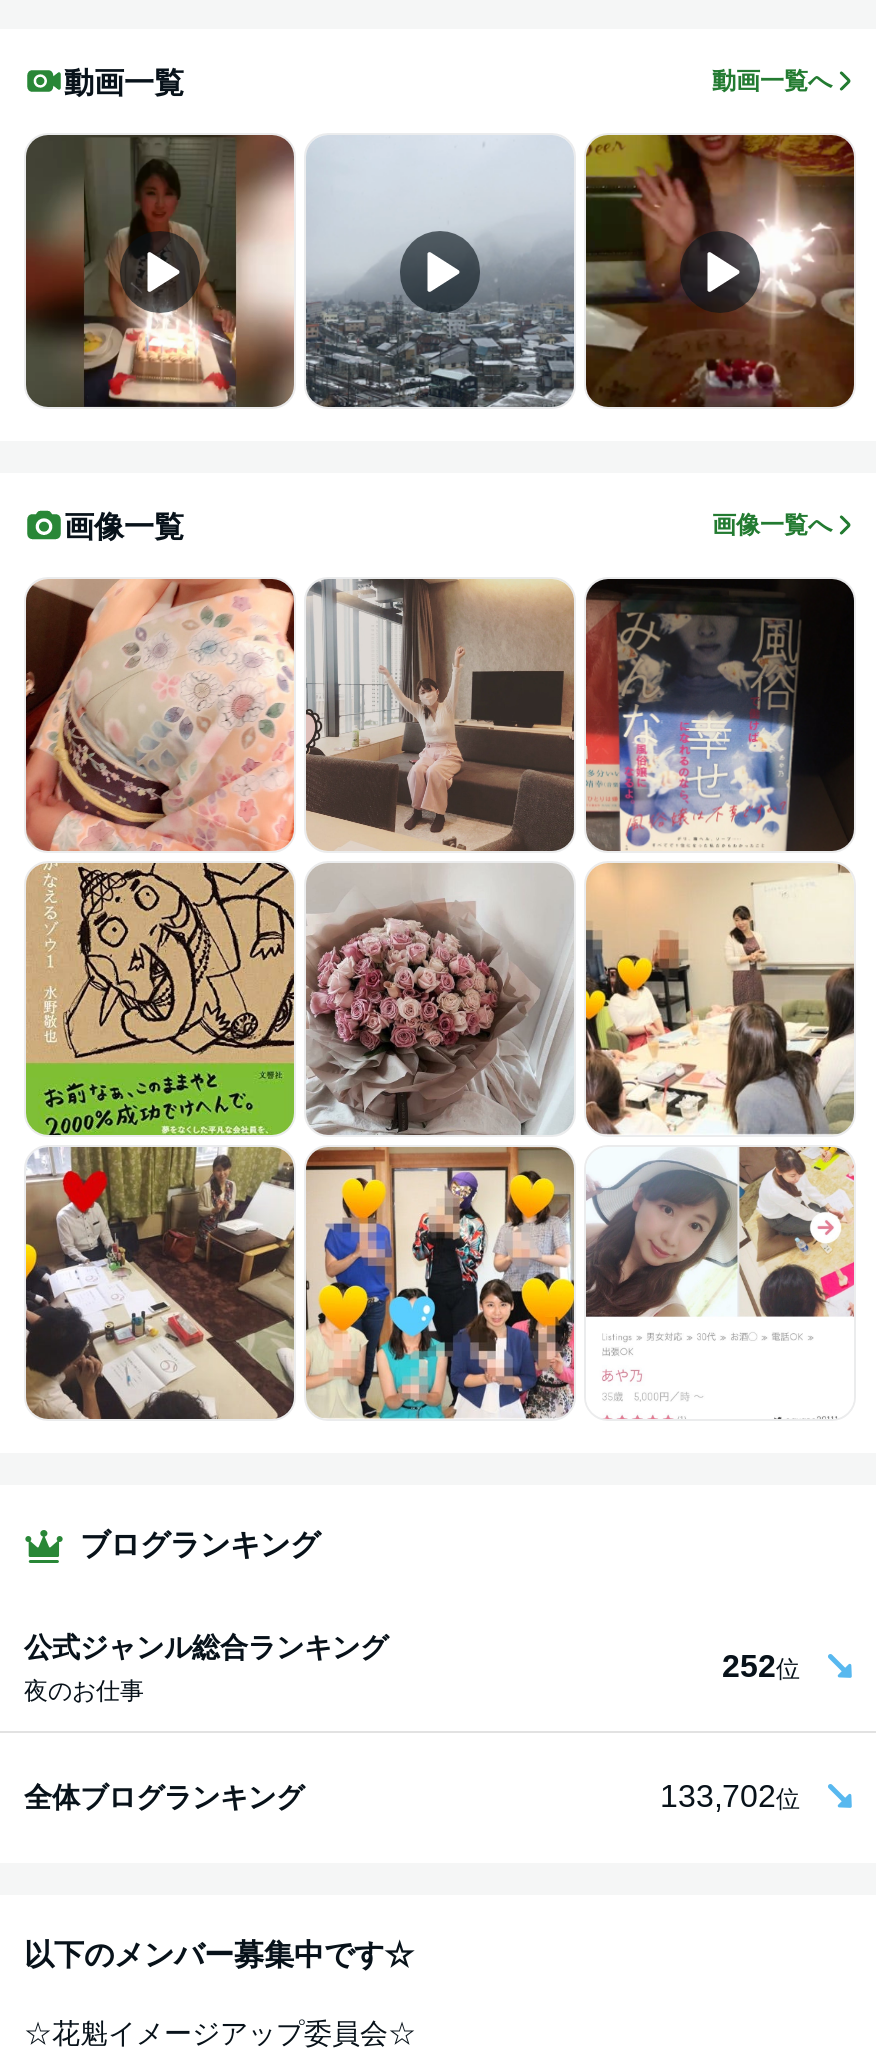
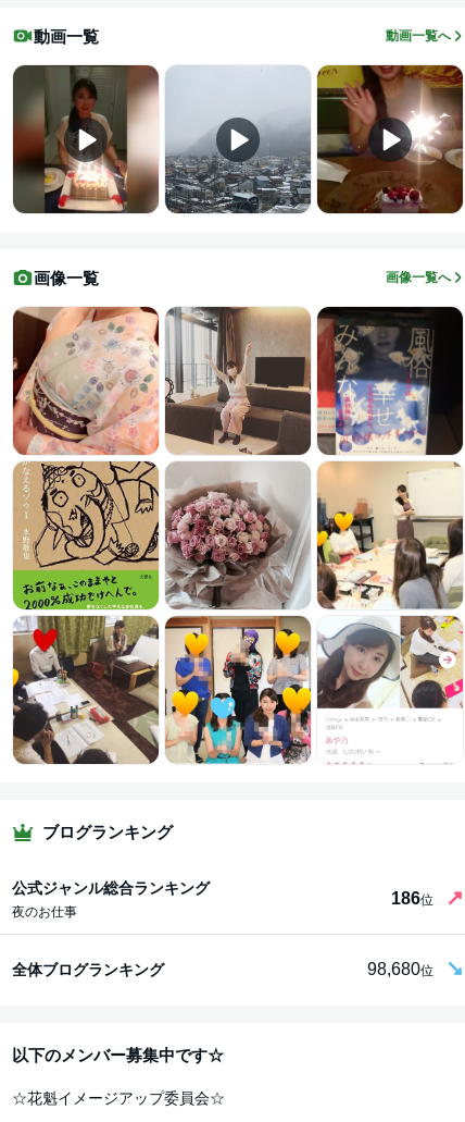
- 252位
+ 186位

- 133,702位
+ 98,680位
